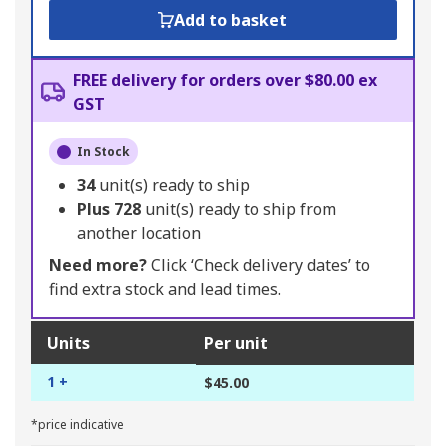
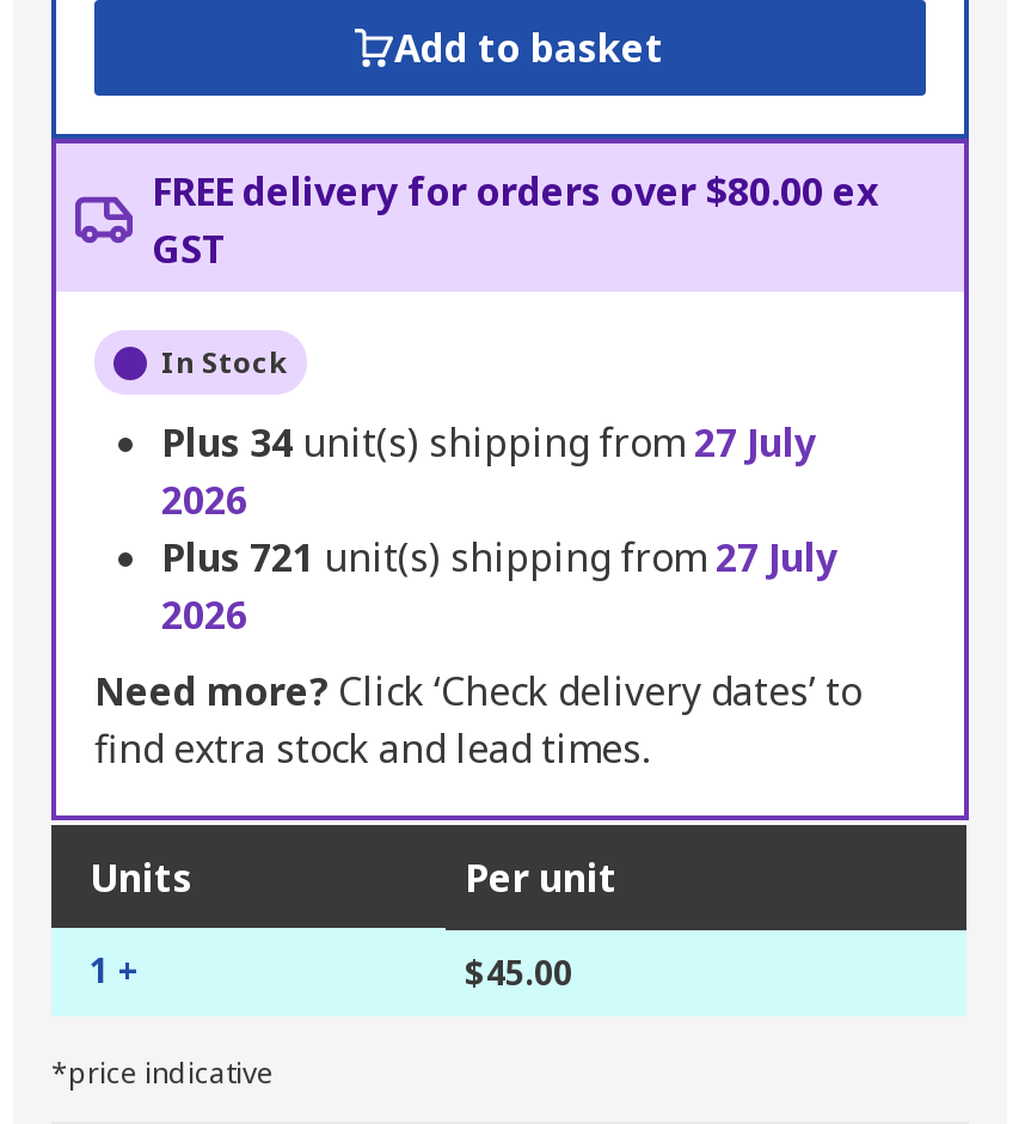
- 34 unit(s) ready to ship
- Plus 728 unit(s) ready to ship from
- another location
+ Plus 34 unit(s) shipping from 27 July
+ 2026
+ Plus 721 unit(s) shipping from 27 July
+ 2026
